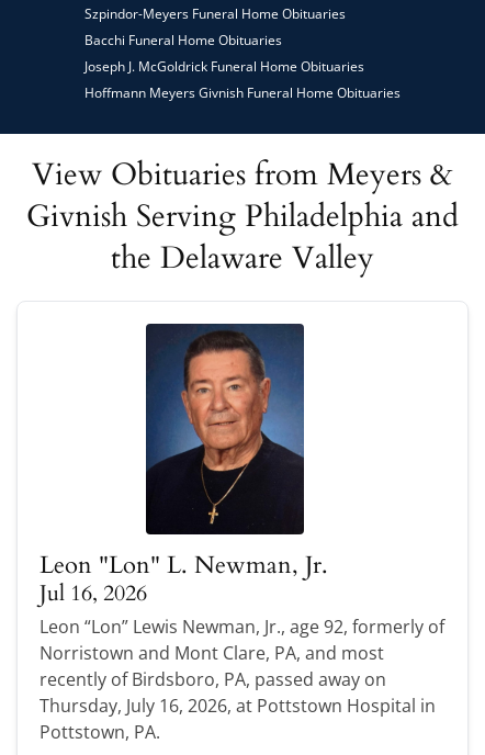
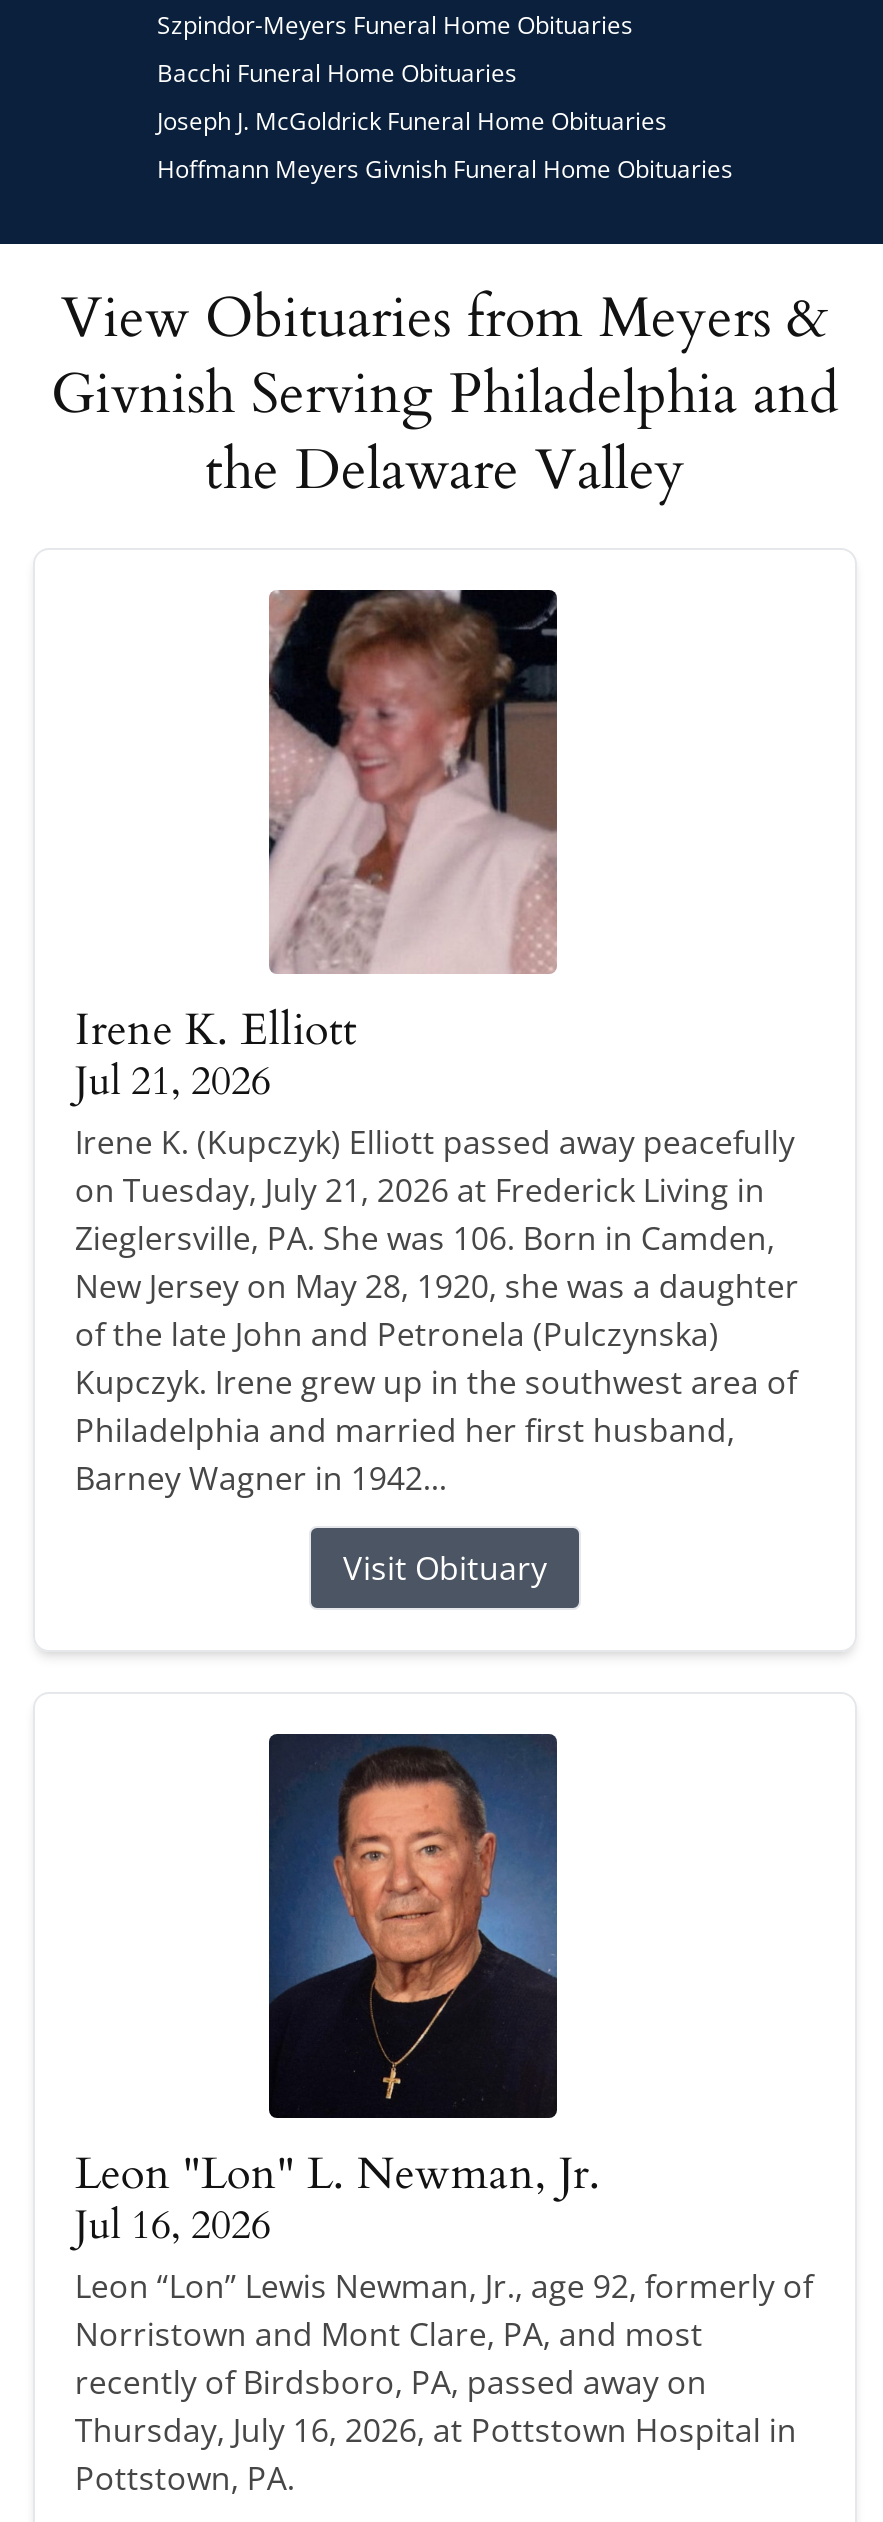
+ [image]
+ Irene K. Elliott
+ Jul 21, 2026
+ Irene K. (Kupczyk) Elliott passed away peacefully
+ on Tuesday, July 21, 2026 at Frederick Living in
+ Zieglersville, PA. She was 106. Born in Camden,
+ New Jersey on May 28, 1920, she was a daughter
+ of the late John and Petronela (Pulczynska)
+ Kupczyk. Irene grew up in the southwest area of
+ Philadelphia and married her first husband,
+ Barney Wagner in 1942...
+ Visit Obituary
